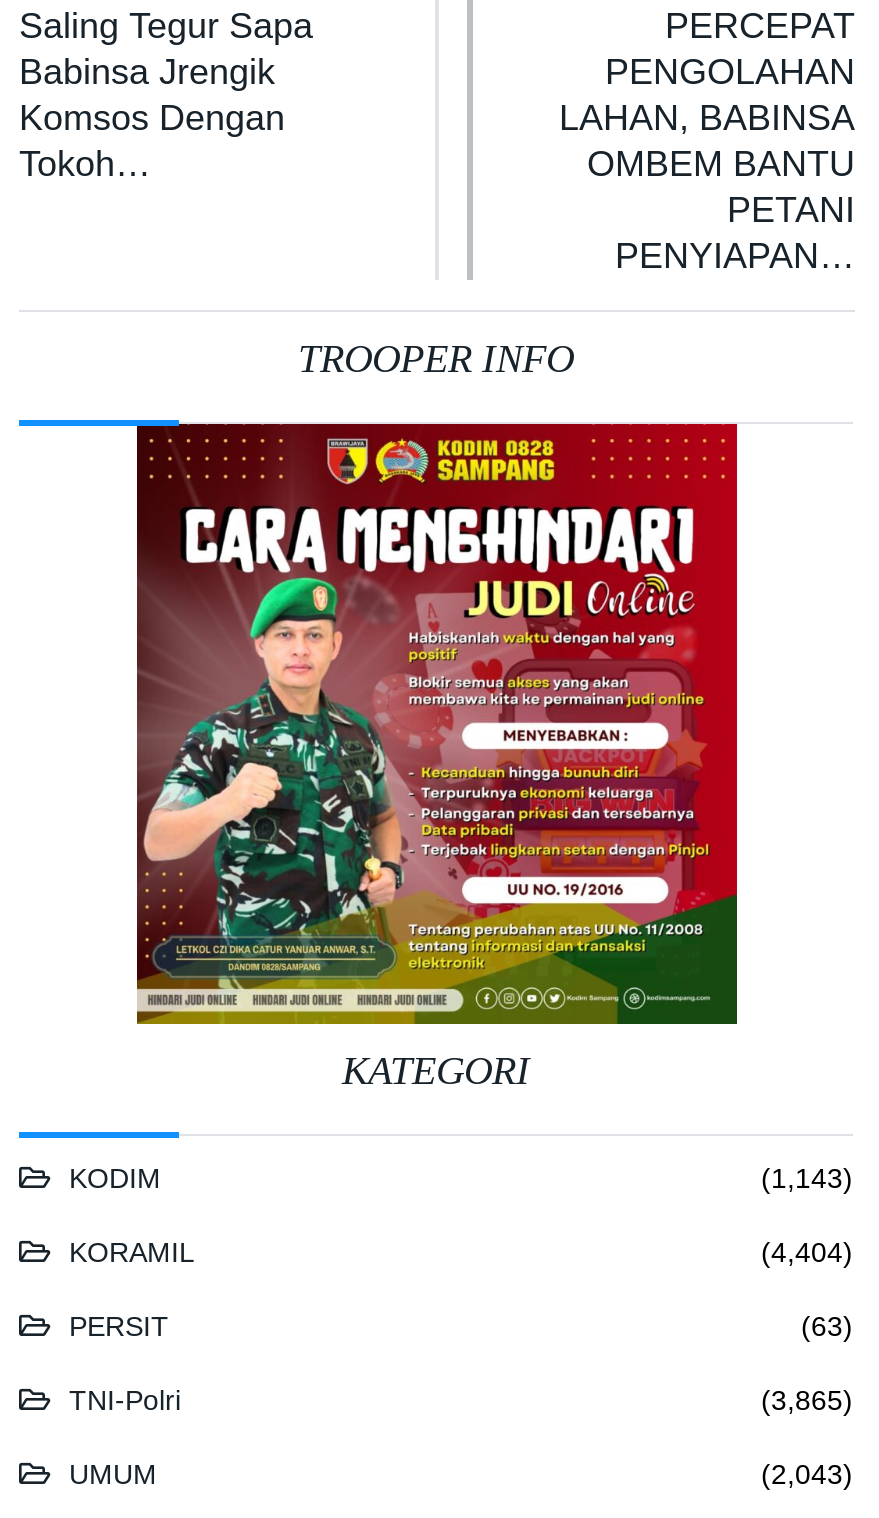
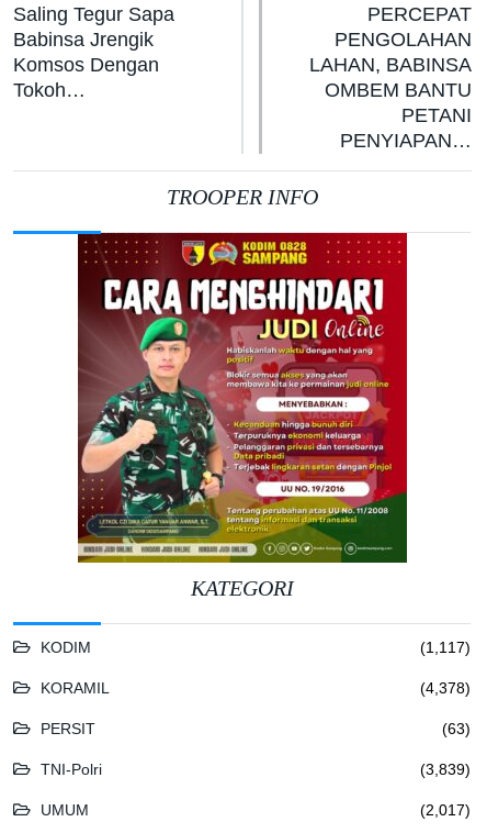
- (1,143)
+ (1,117)

- (4,404)
+ (4,378)

- (3,865)
+ (3,839)

- (2,043)
+ (2,017)
